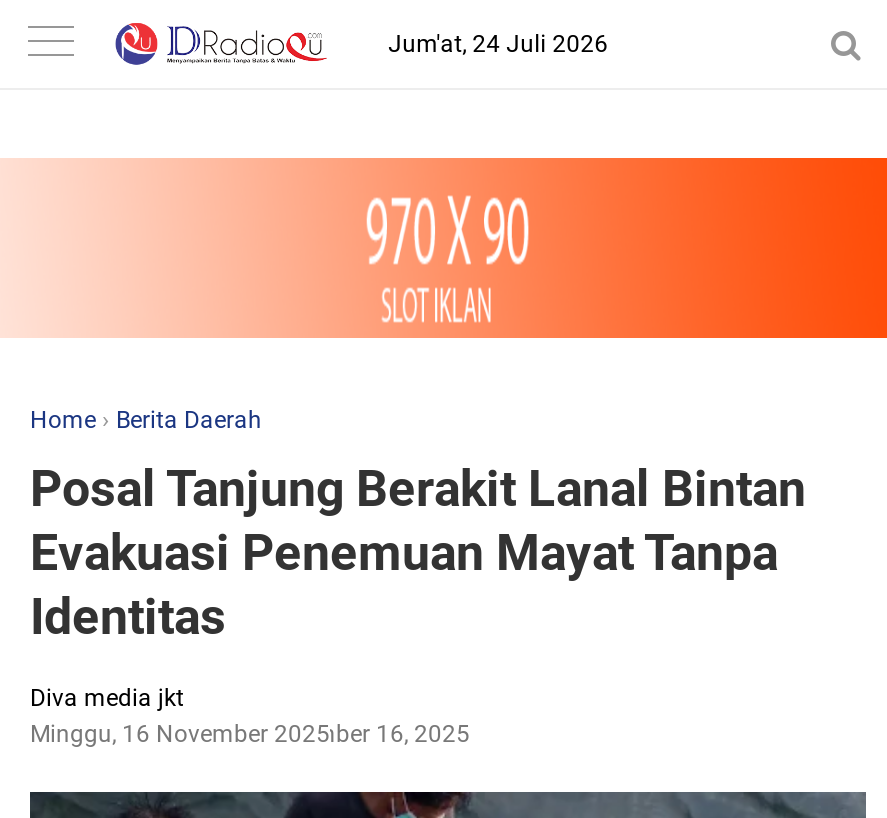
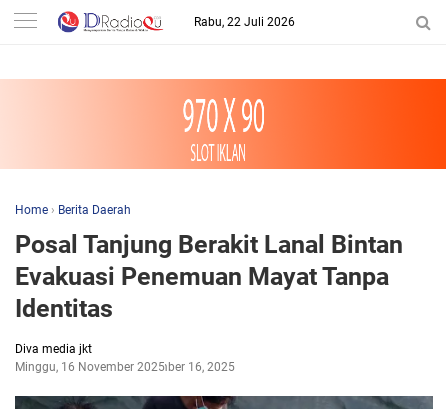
- Jum'at, 24 Juli 2026
+ Rabu, 22 Juli 2026
